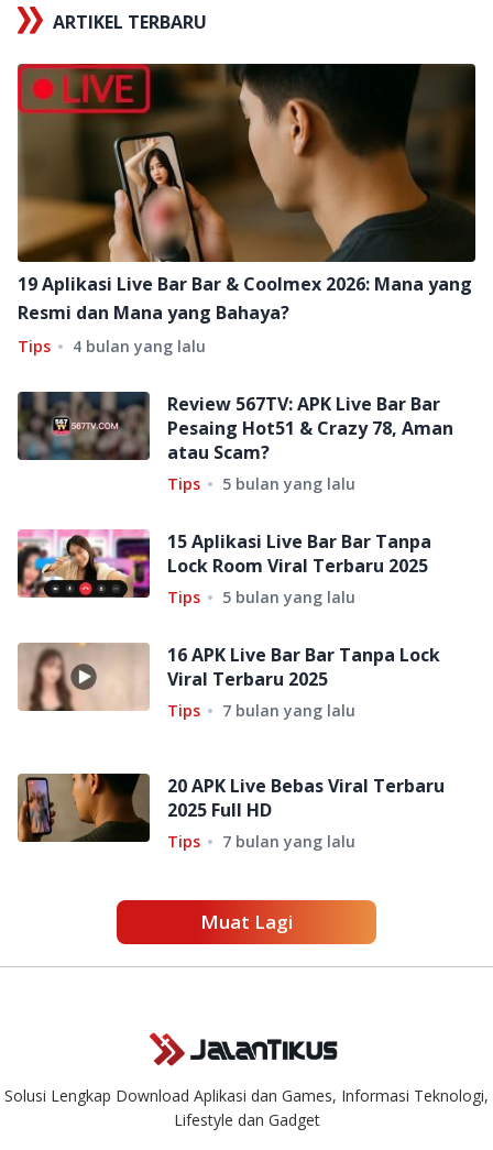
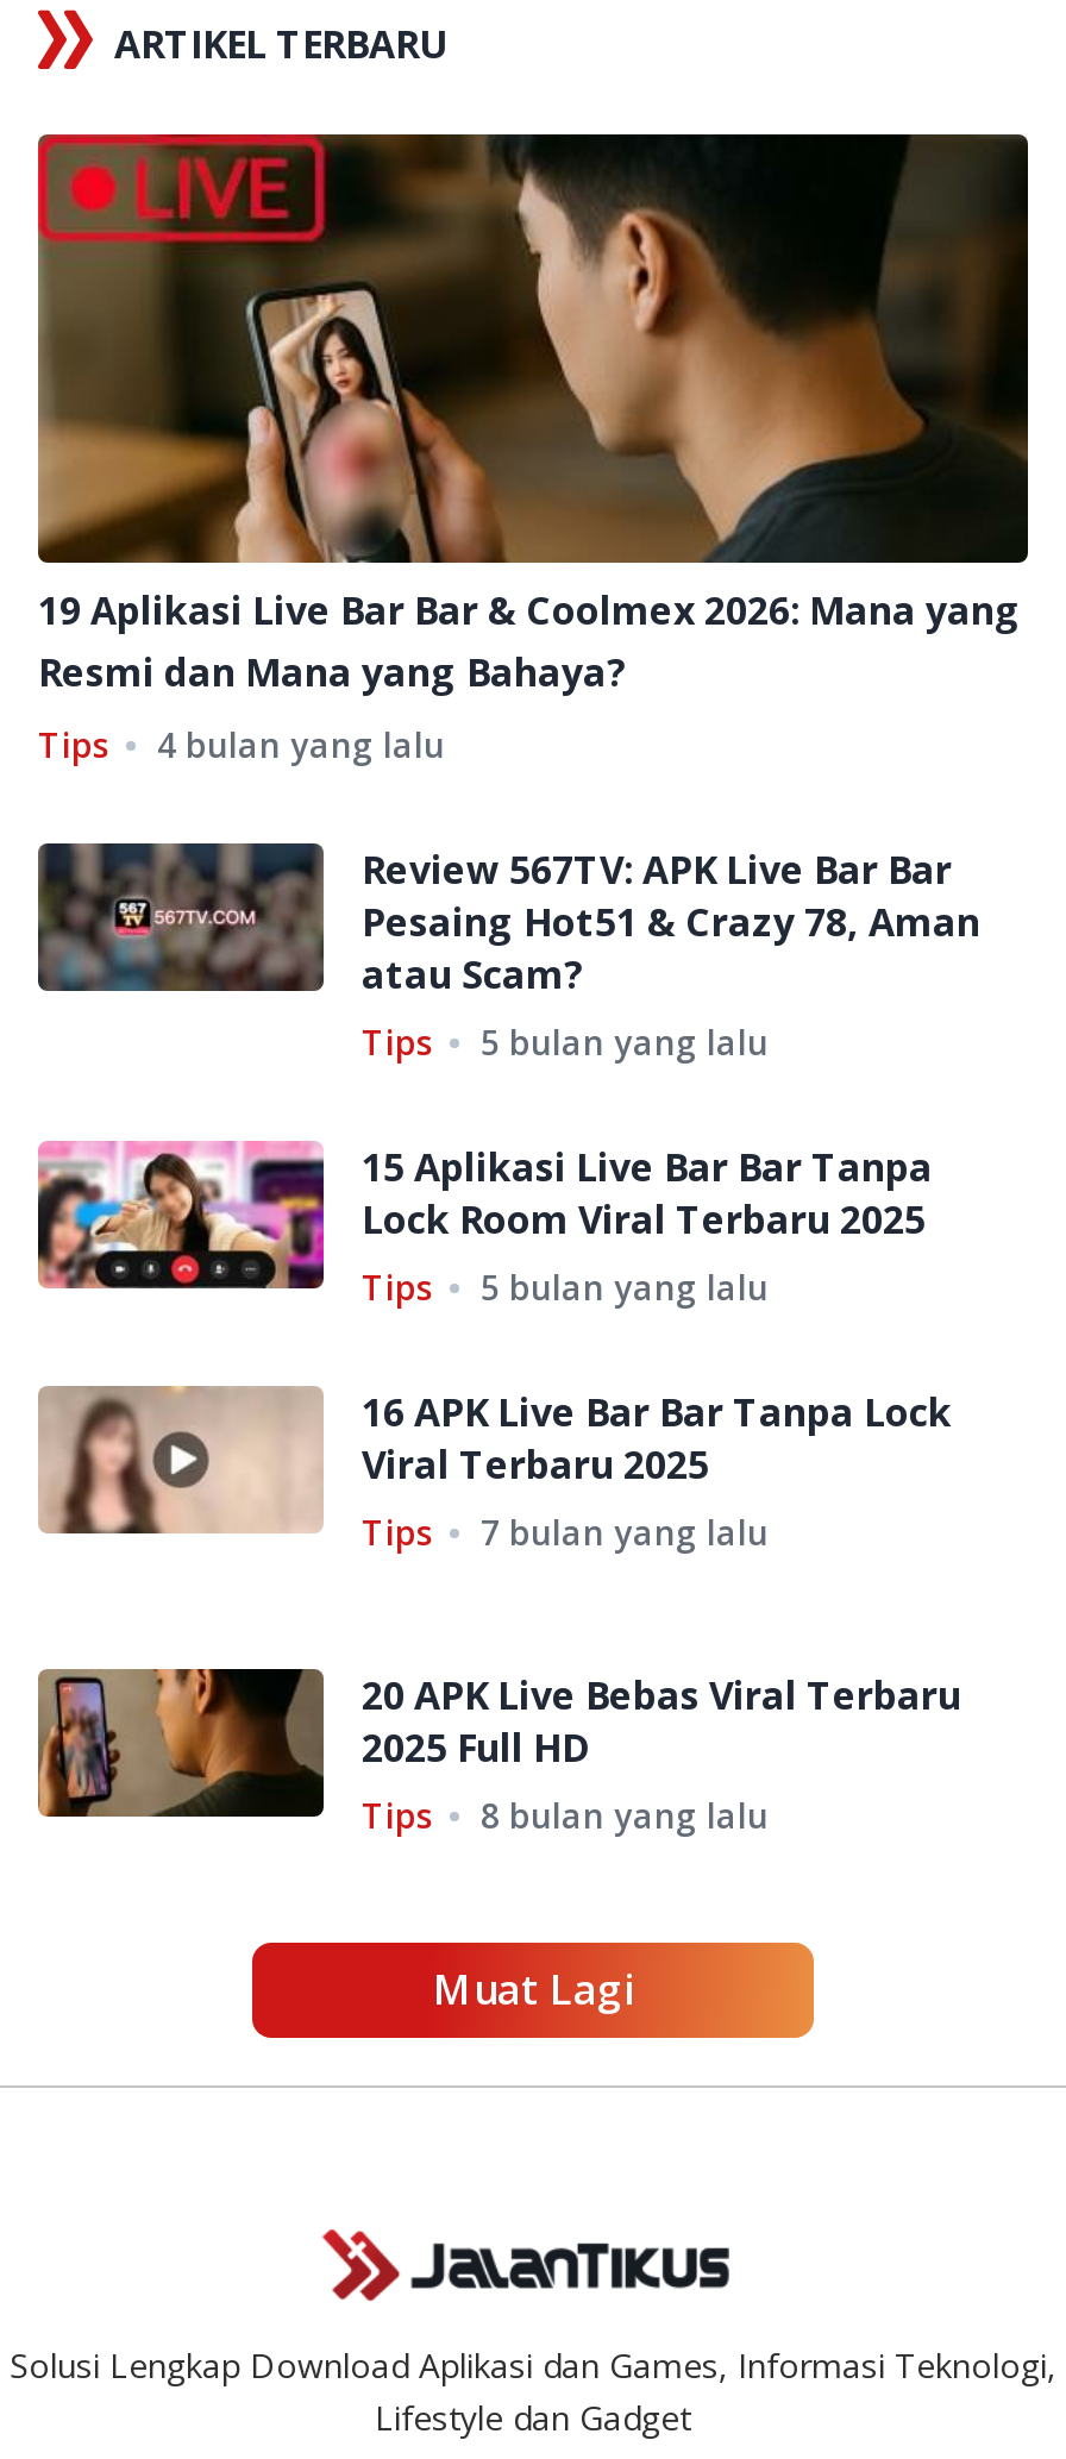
- 7 bulan yang lalu
+ 8 bulan yang lalu
